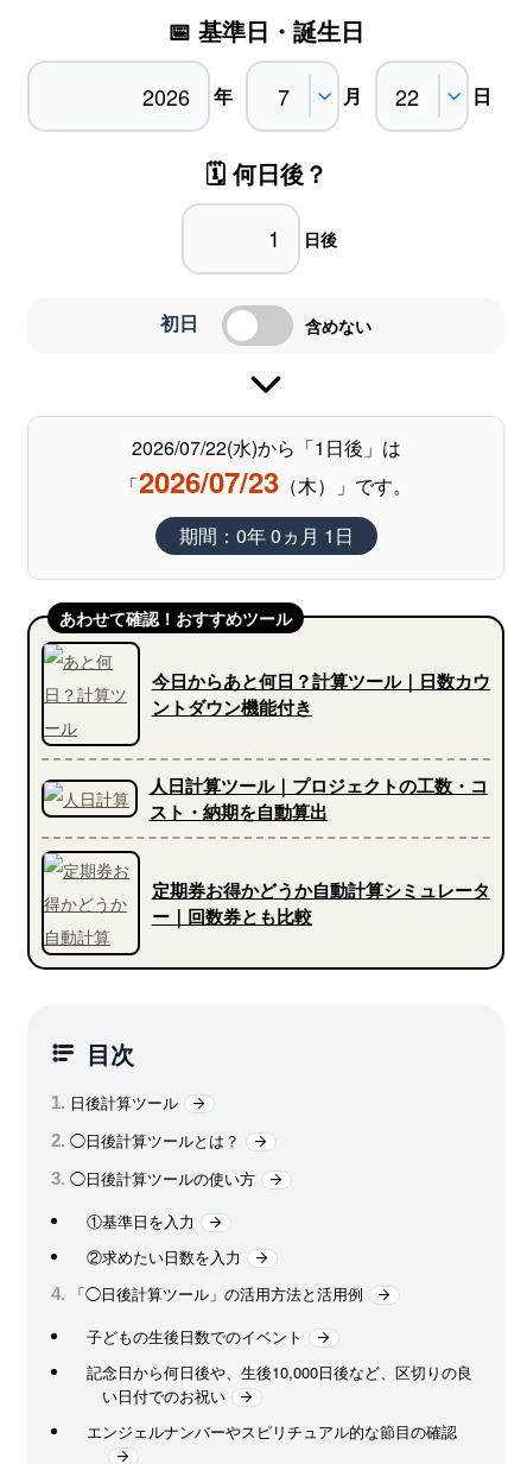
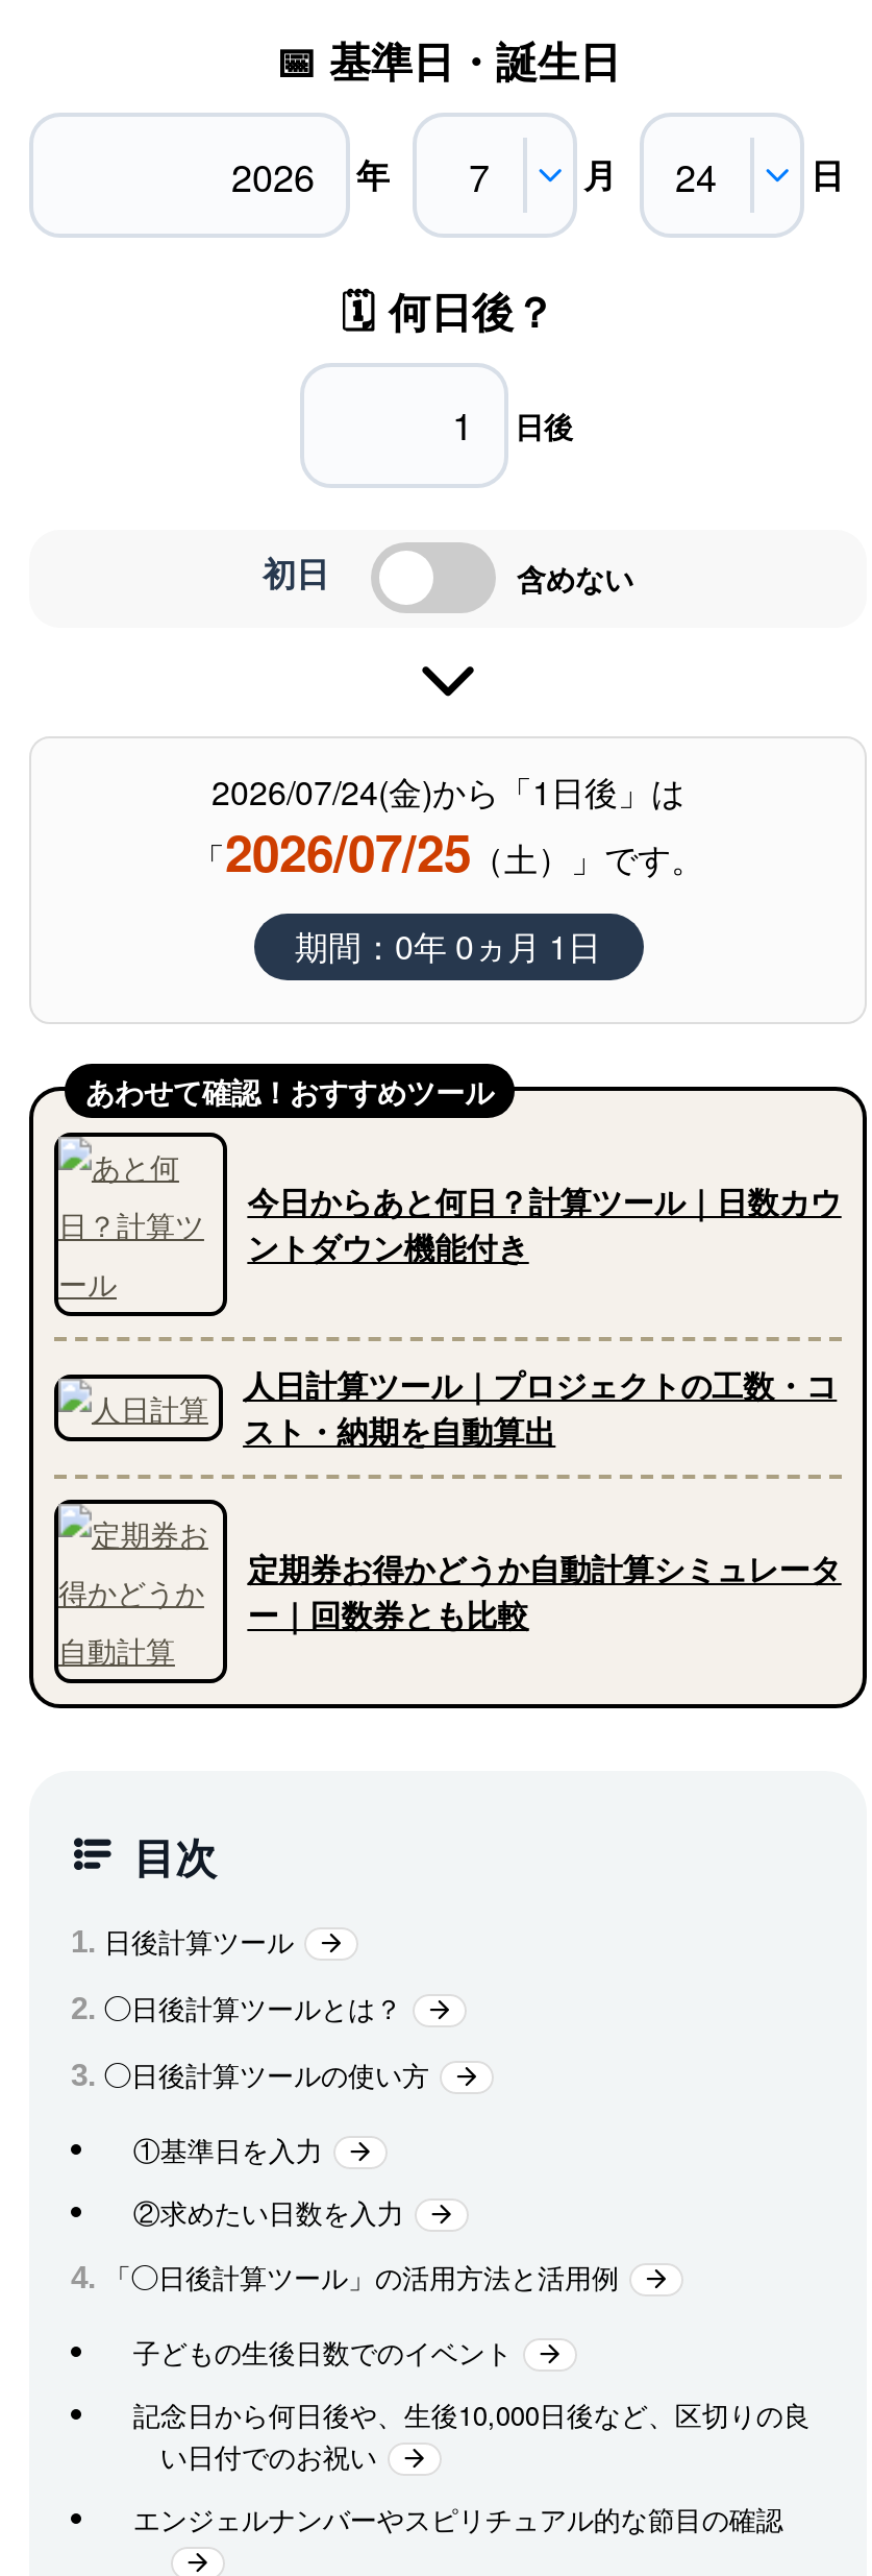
- 2026/07/22(水)から「1日後」は
+ 2026/07/24(金)から「1日後」は

- 「2026/07/23（木）」です。
+ 「2026/07/25（土）」です。
